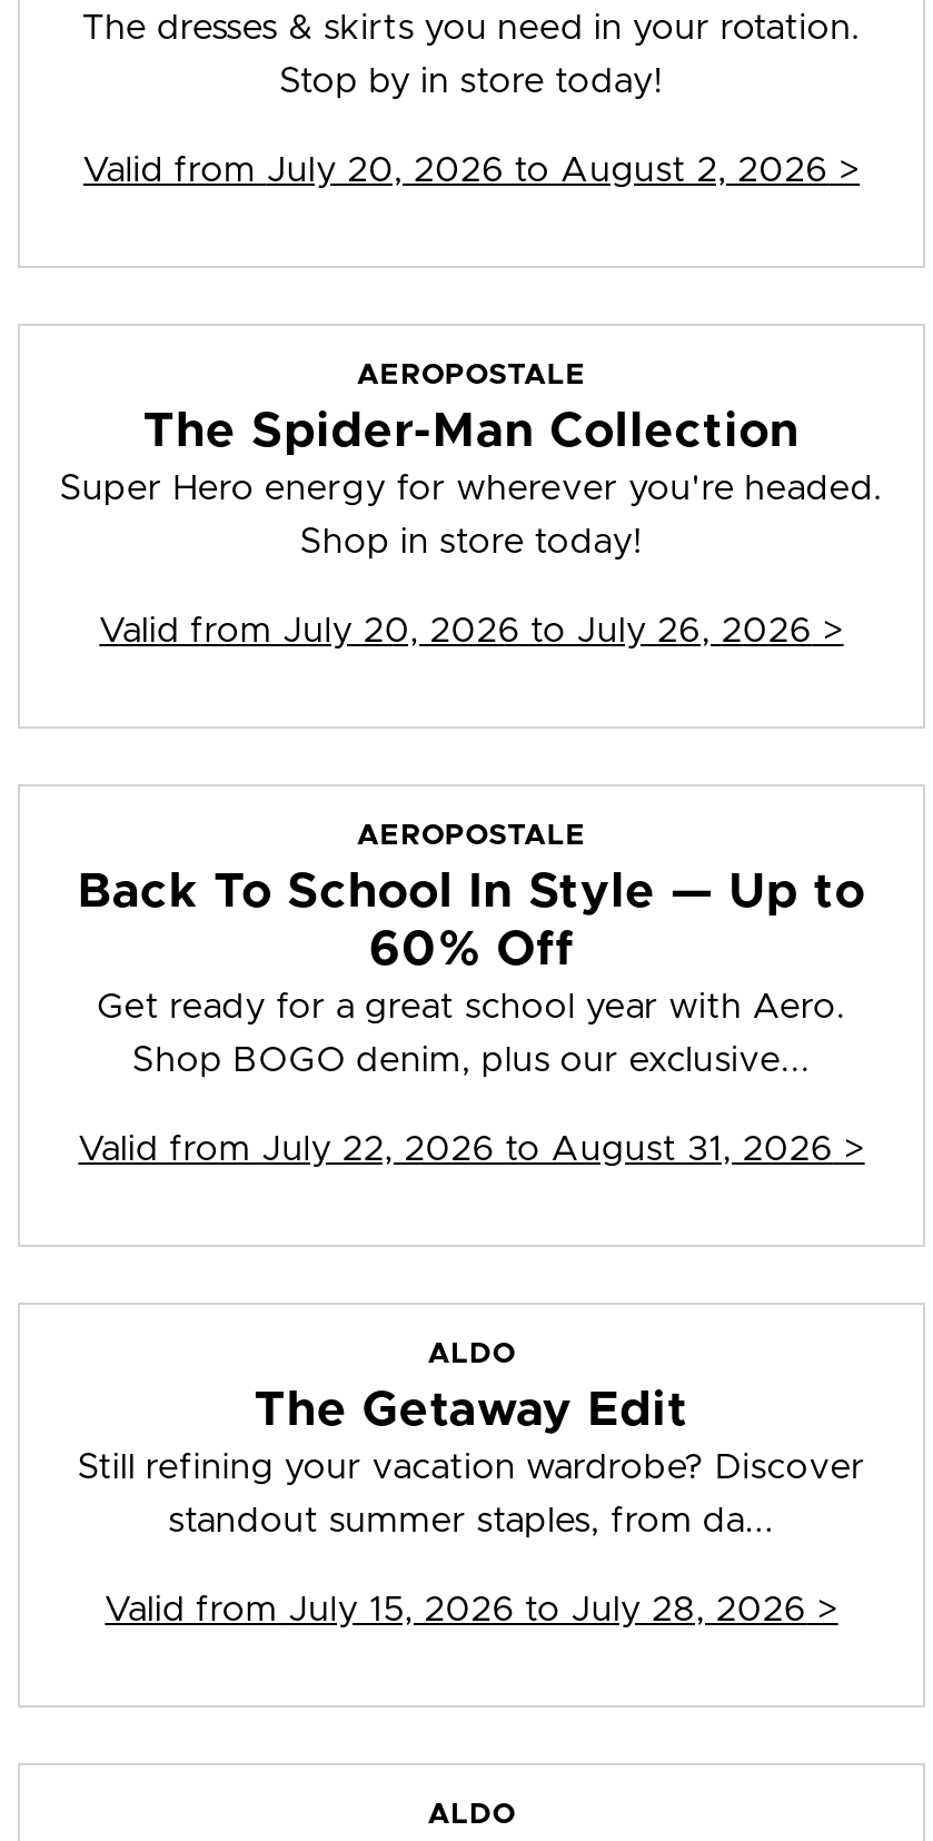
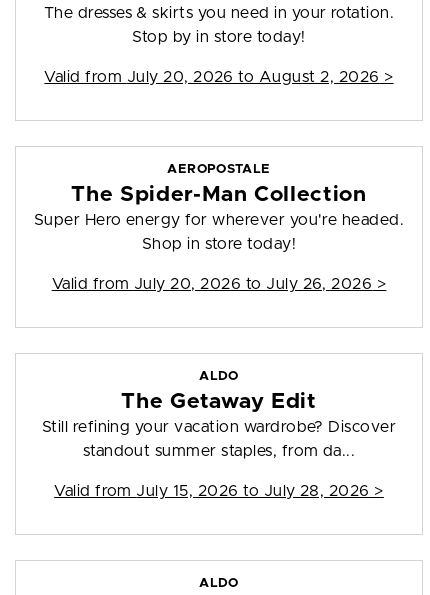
- AEROPOSTALE
- Back To School In Style — Up to
- 60% Off
- Get ready for a great school year with Aero.
- Shop BOGO denim, plus our exclusive...
- Valid from July 22, 2026 to August 31, 2026 >
